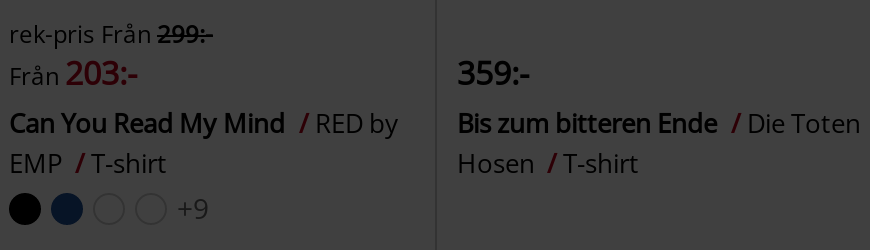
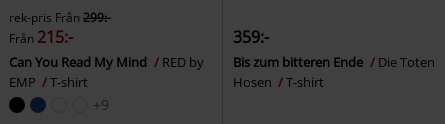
- Från 203:-
+ Från 215:-
